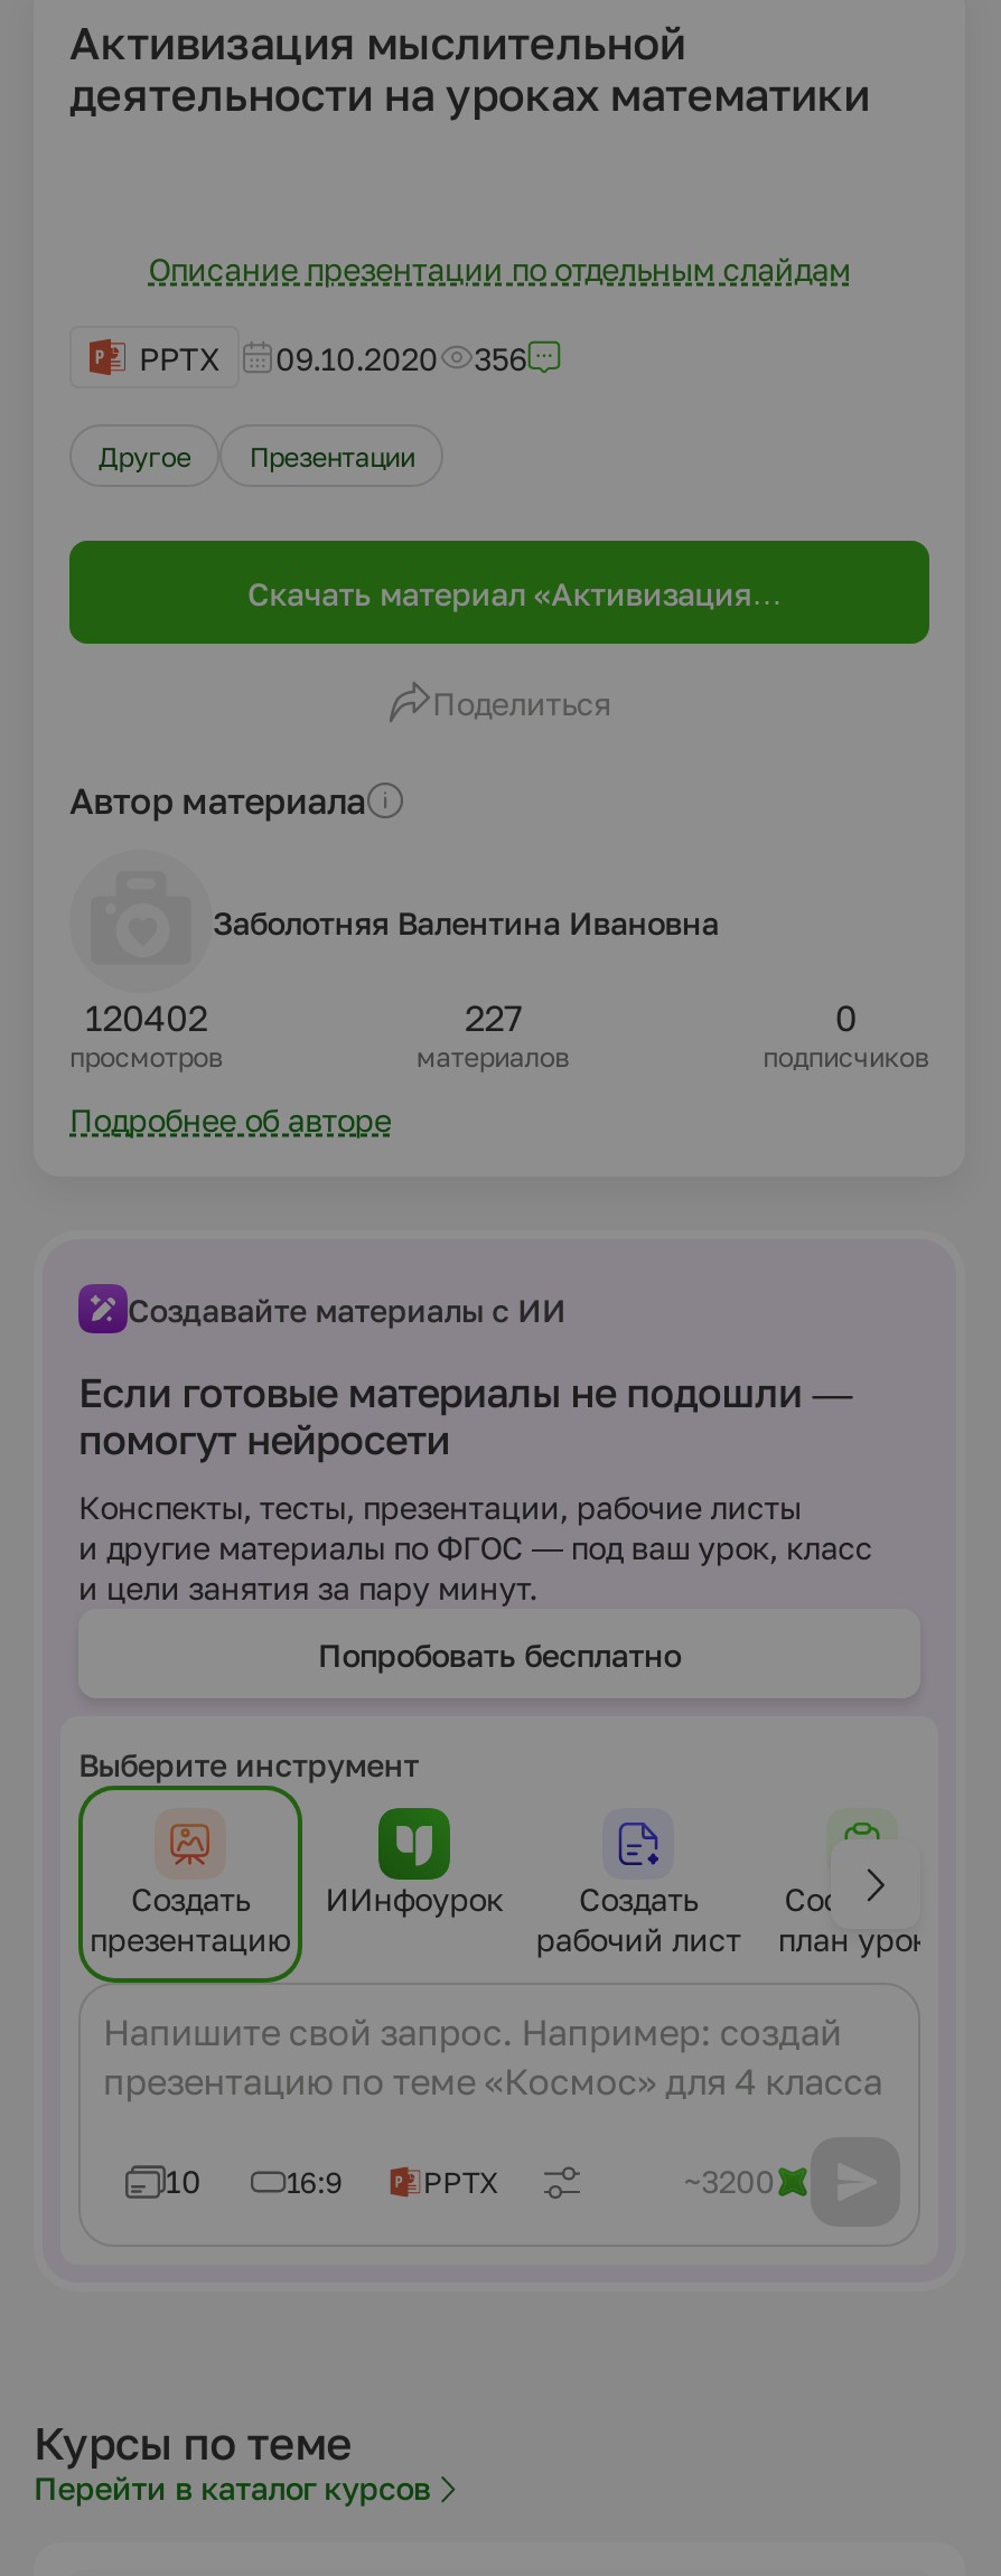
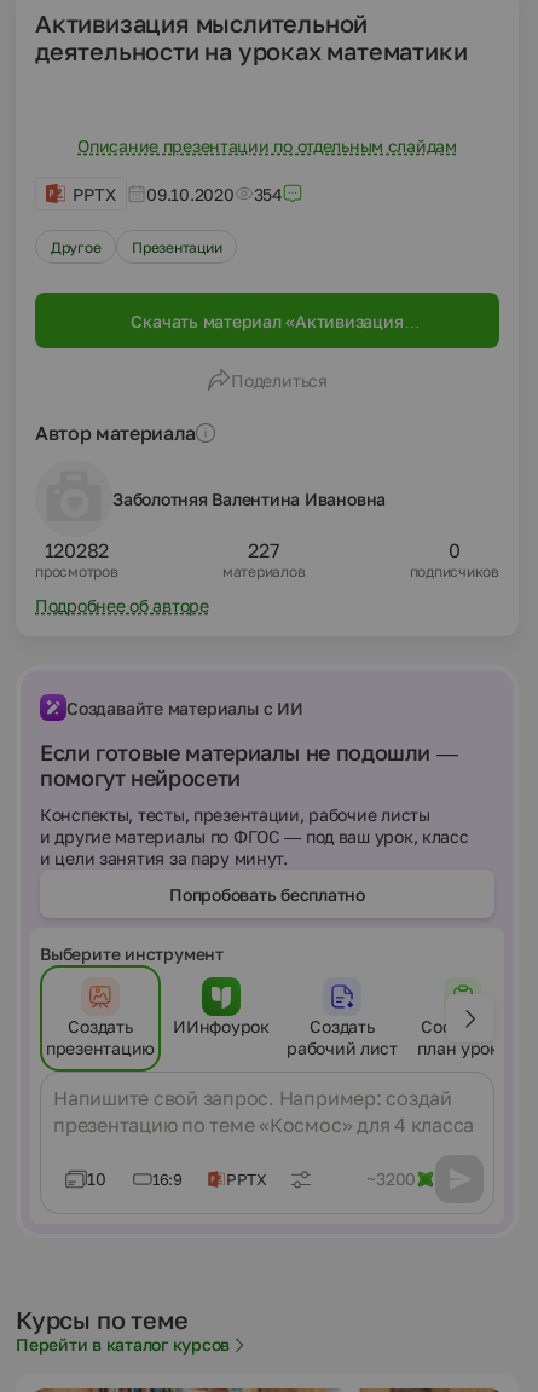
- PPTX 09.10.2020 356
+ PPTX 09.10.2020 354

- 120402
+ 120282
